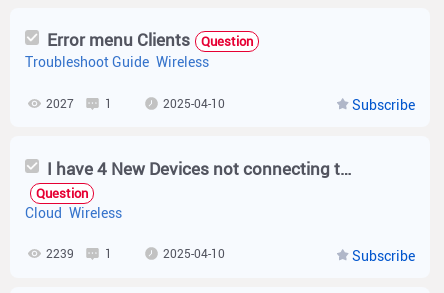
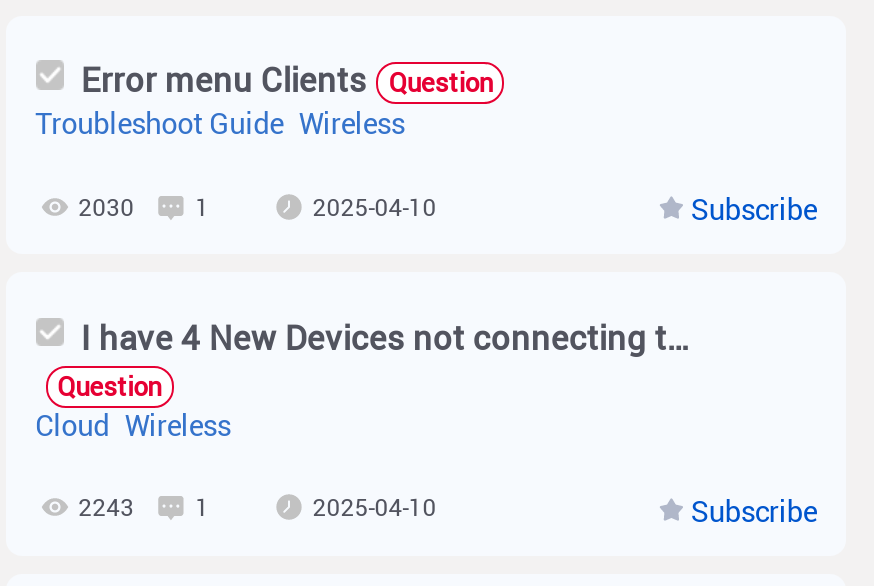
- 2027 1
+ 2030 1

- 2239 1
+ 2243 1
